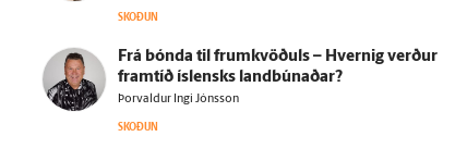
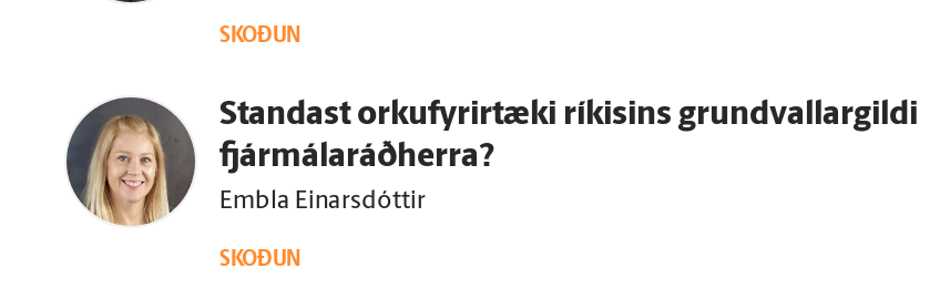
- [image]
- Frá bónda til frumkvöðuls – Hvernig verður
- framtíð íslensks landbúnaðar?
+ [image]
+ Standast orkufyrirtæki ríkisins grundvallargildi
+ fjármálaráðherra?

- Þorvaldur Ingi Jónsson
+ Embla Einarsdóttir
